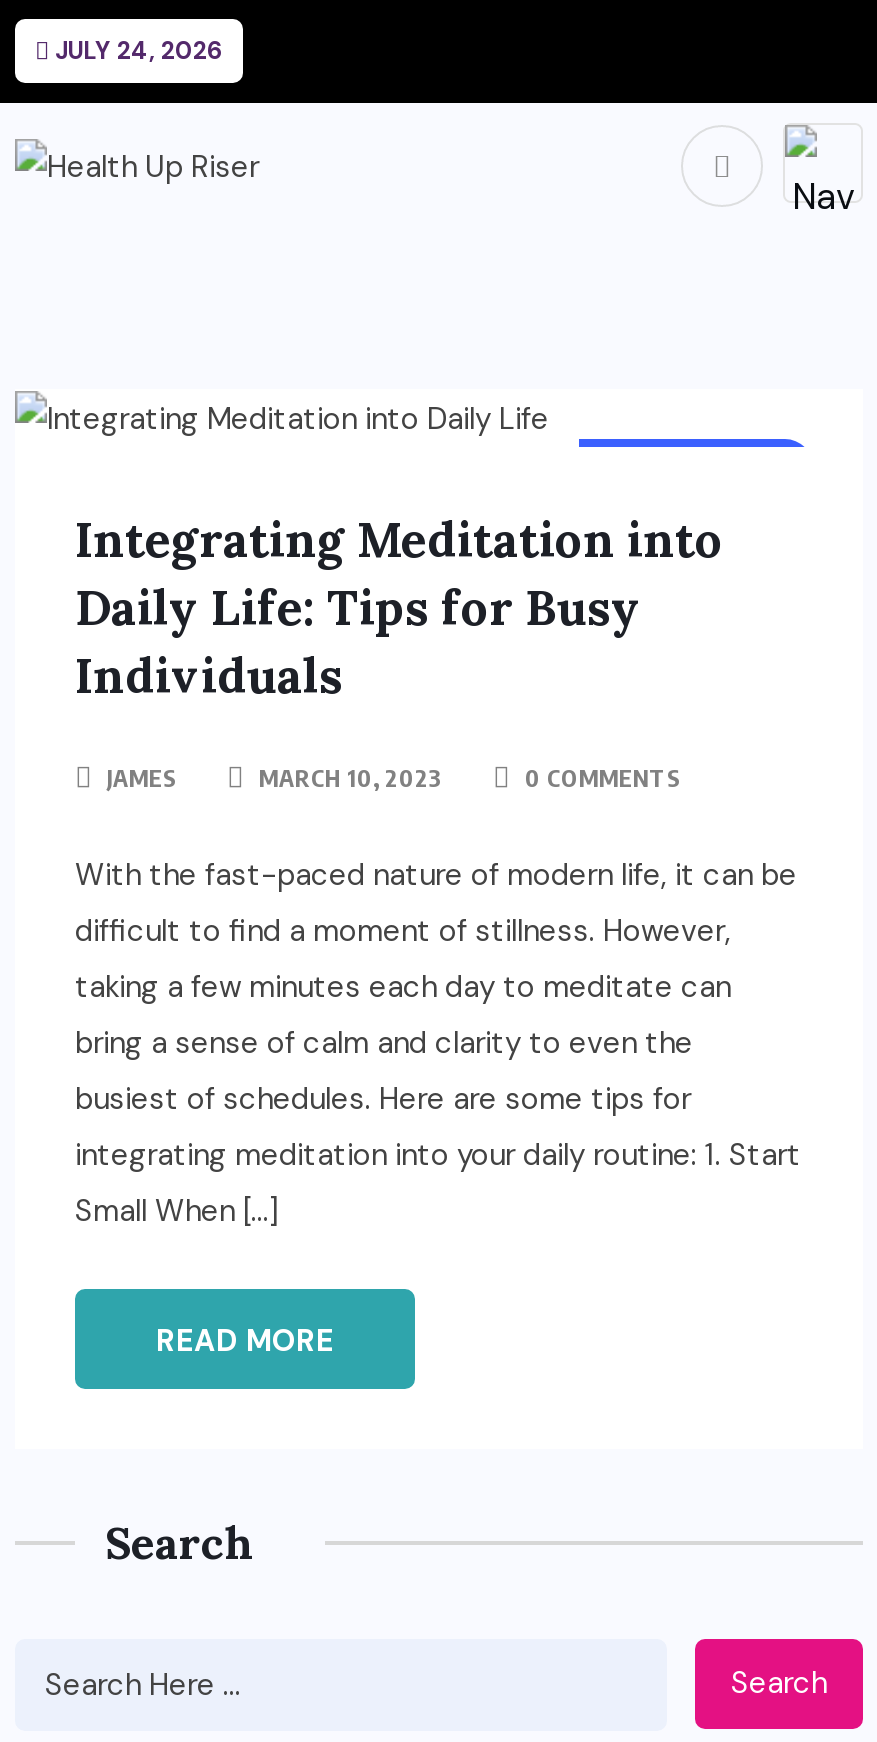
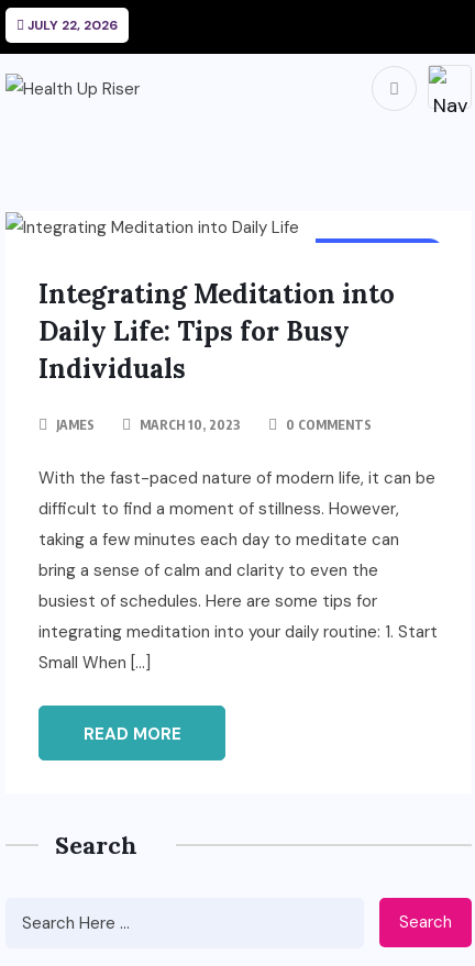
- JULY 24, 2026
+ JULY 22, 2026
